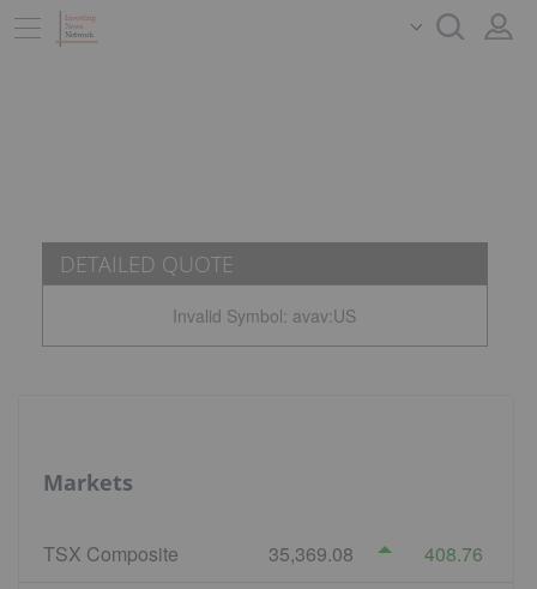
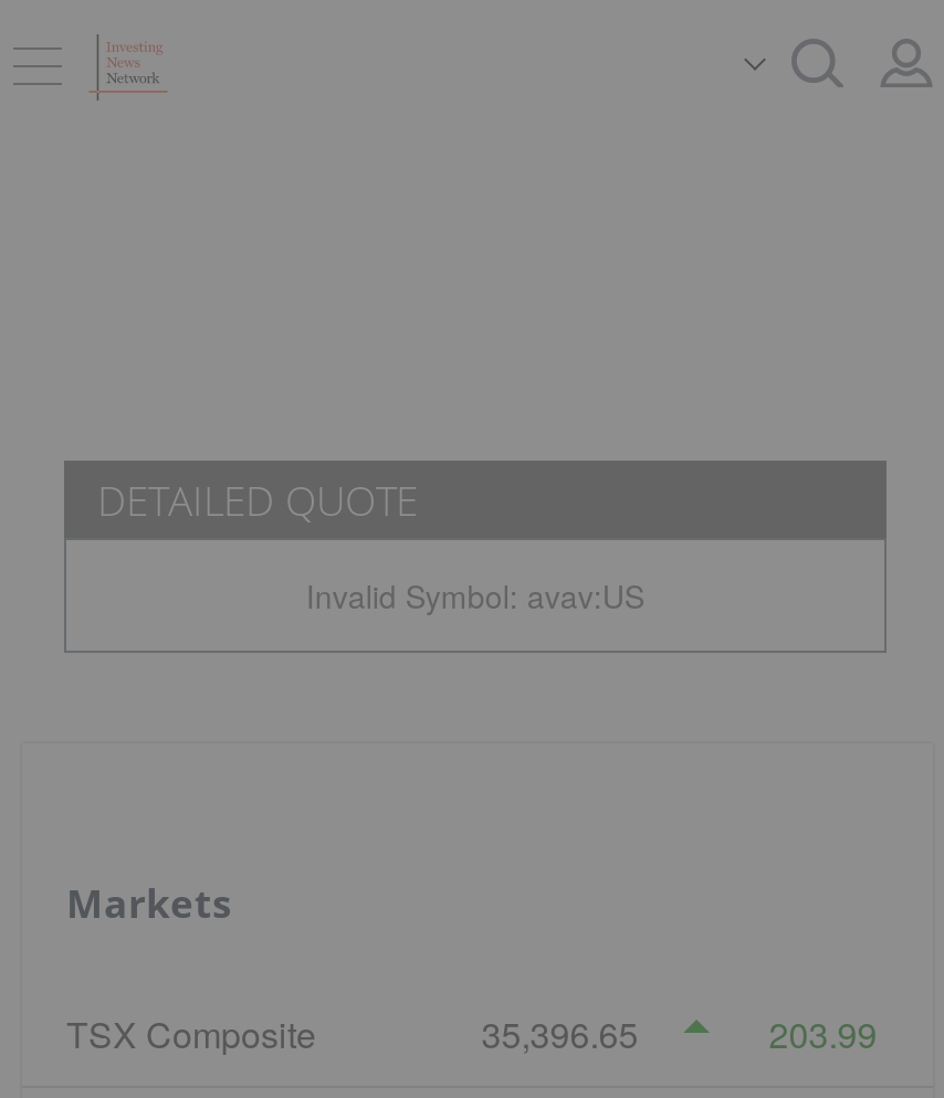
- 35,369.08
+ 35,396.65

- 408.76
+ 203.99
